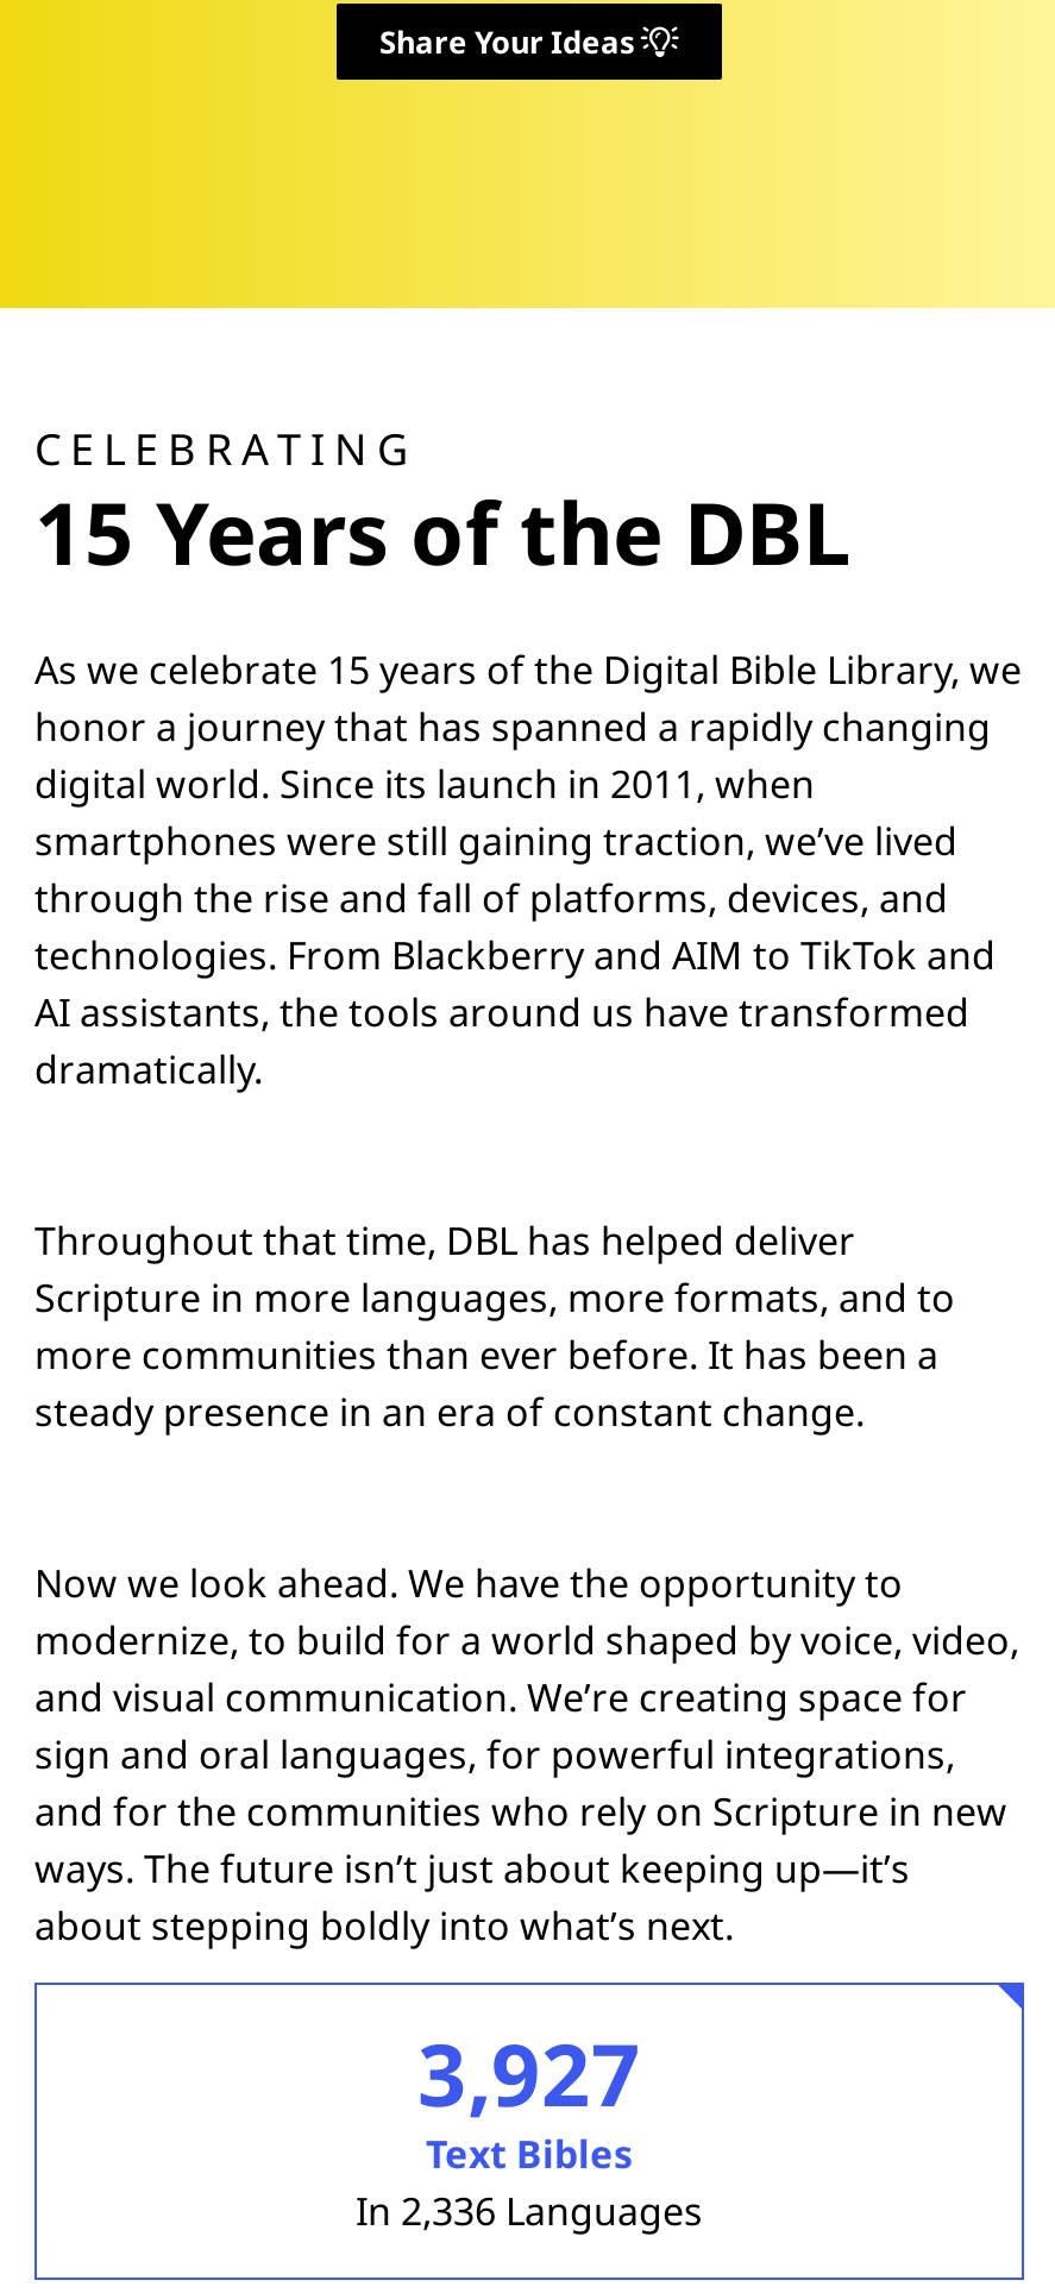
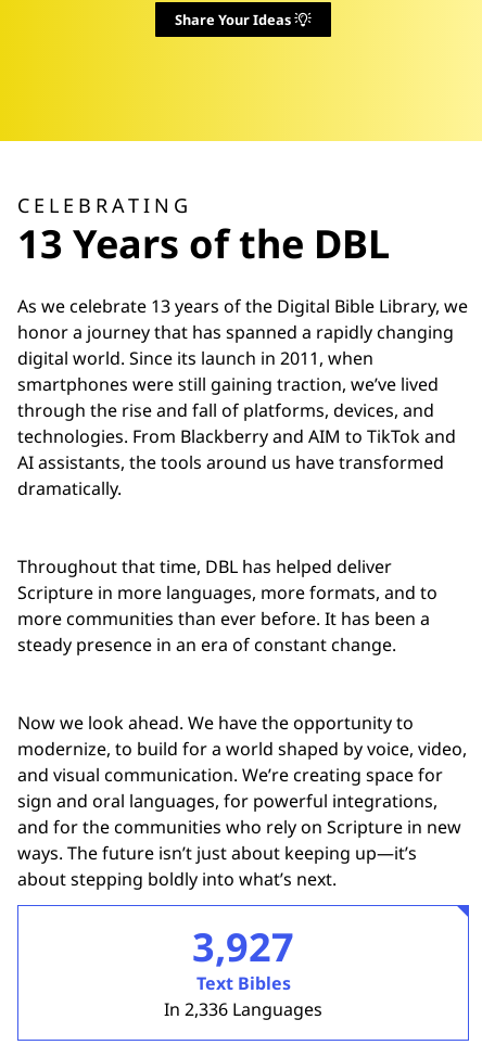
- 15 Years of the DBL
+ 13 Years of the DBL

- As we celebrate 15 years of the Digital Bible Library, we
+ As we celebrate 13 years of the Digital Bible Library, we
